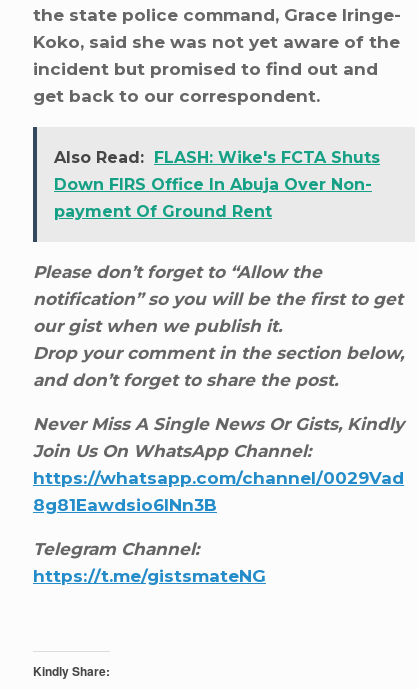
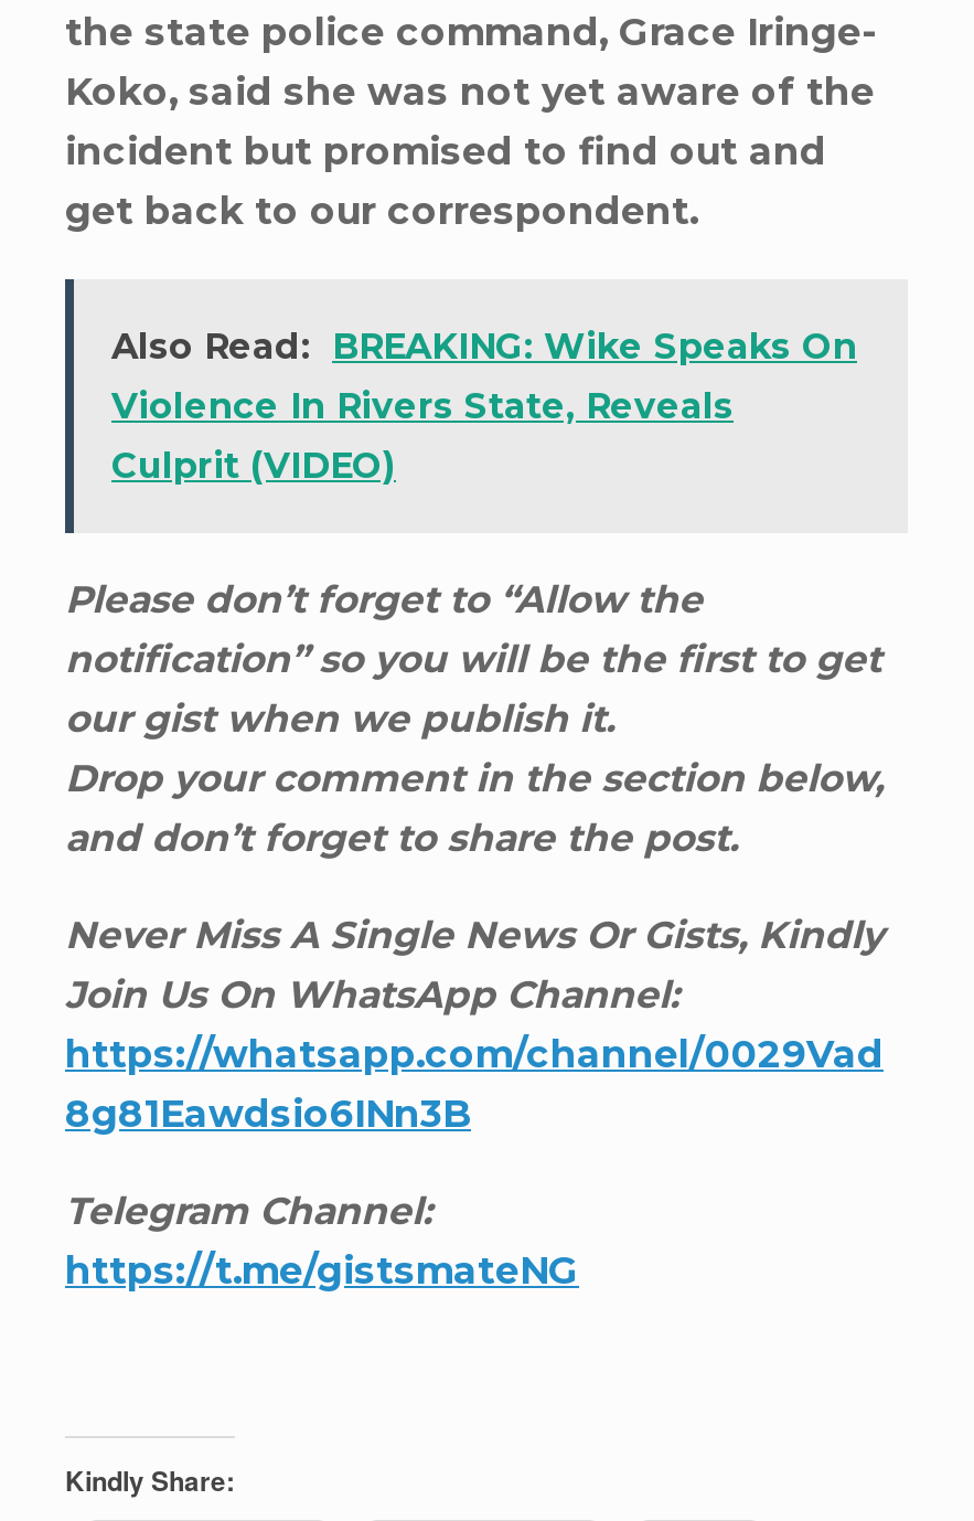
- Also Read: FLASH: Wike's FCTA Shuts
- Down FIRS Office In Abuja Over Non-
- payment Of Ground Rent
+ Also Read: BREAKING: Wike Speaks On
+ Violence In Rivers State, Reveals
+ Culprit (VIDEO)
